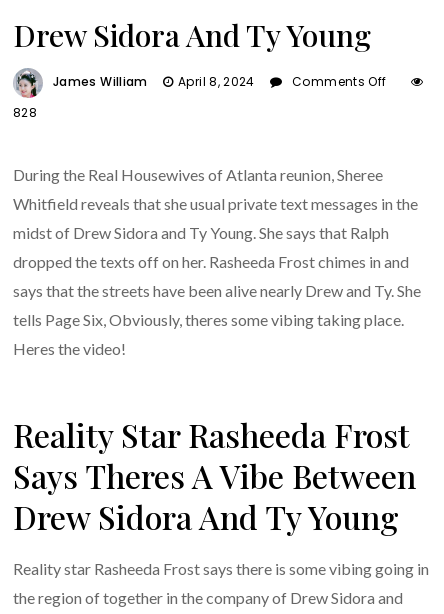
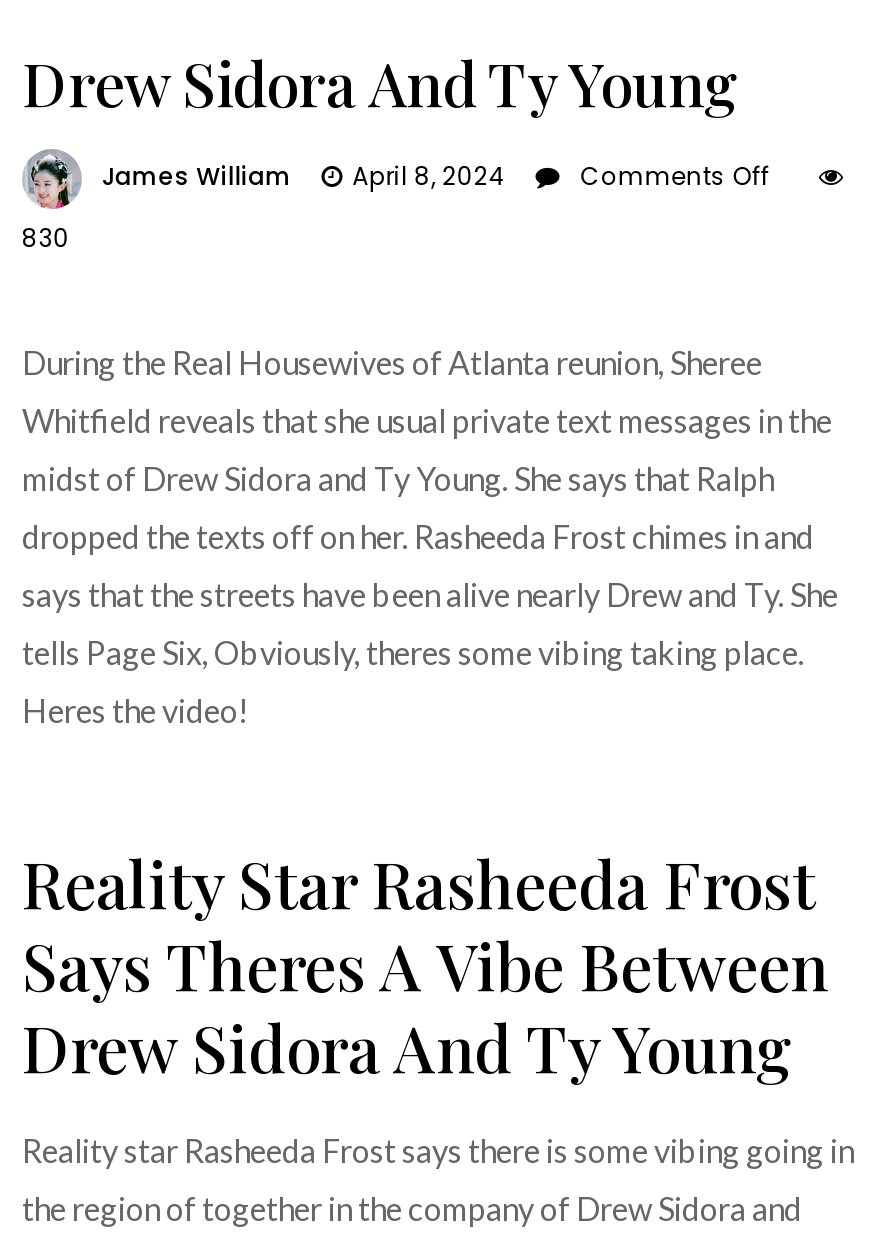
- 828
+ 830
